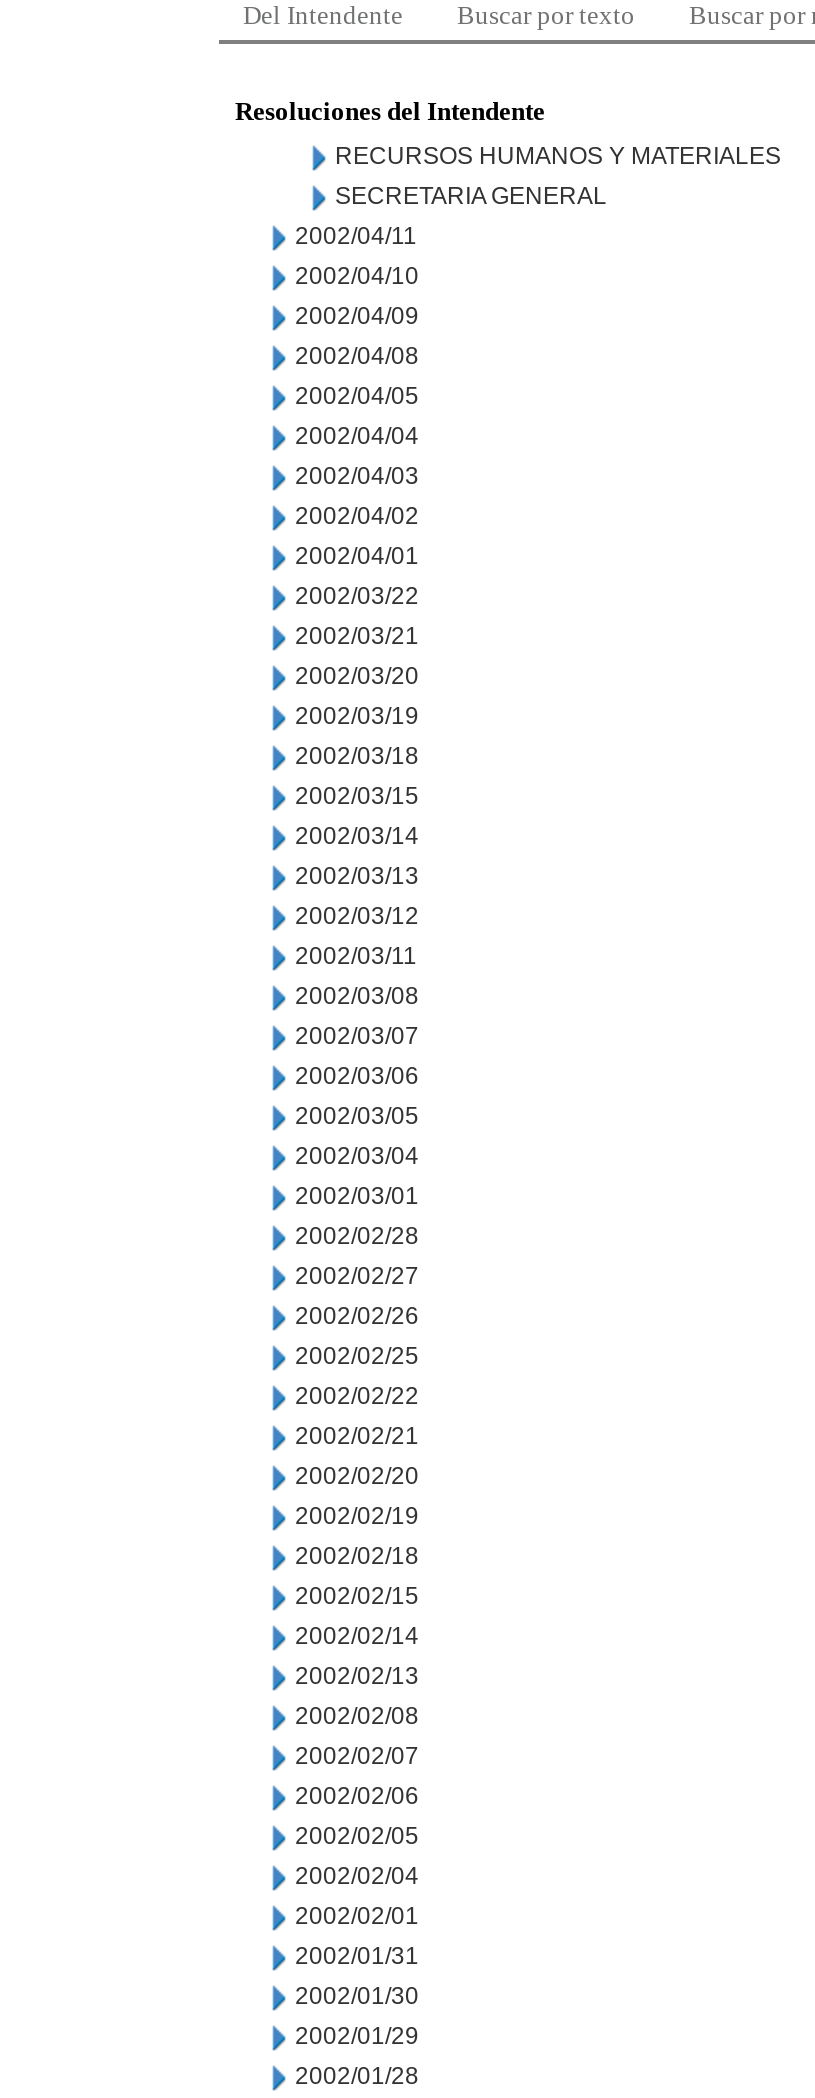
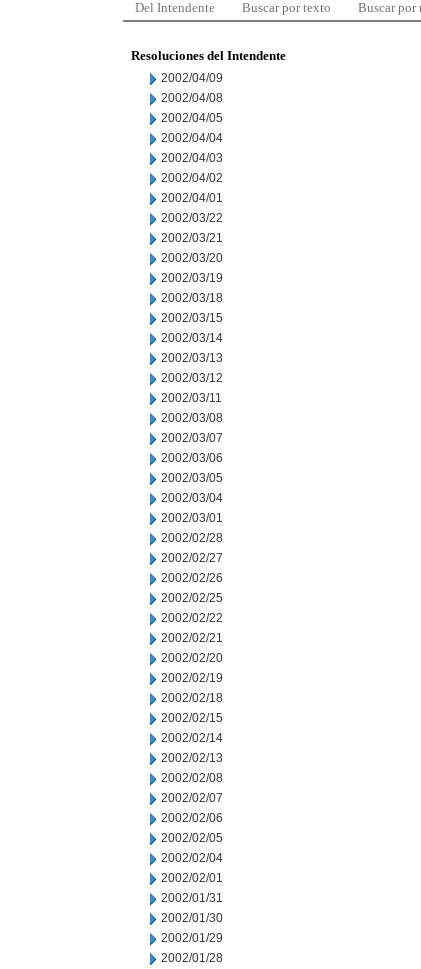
- RECURSOS HUMANOS Y MATERIALES
- SECRETARIA GENERAL
- 2002/04/11
- 2002/04/10
